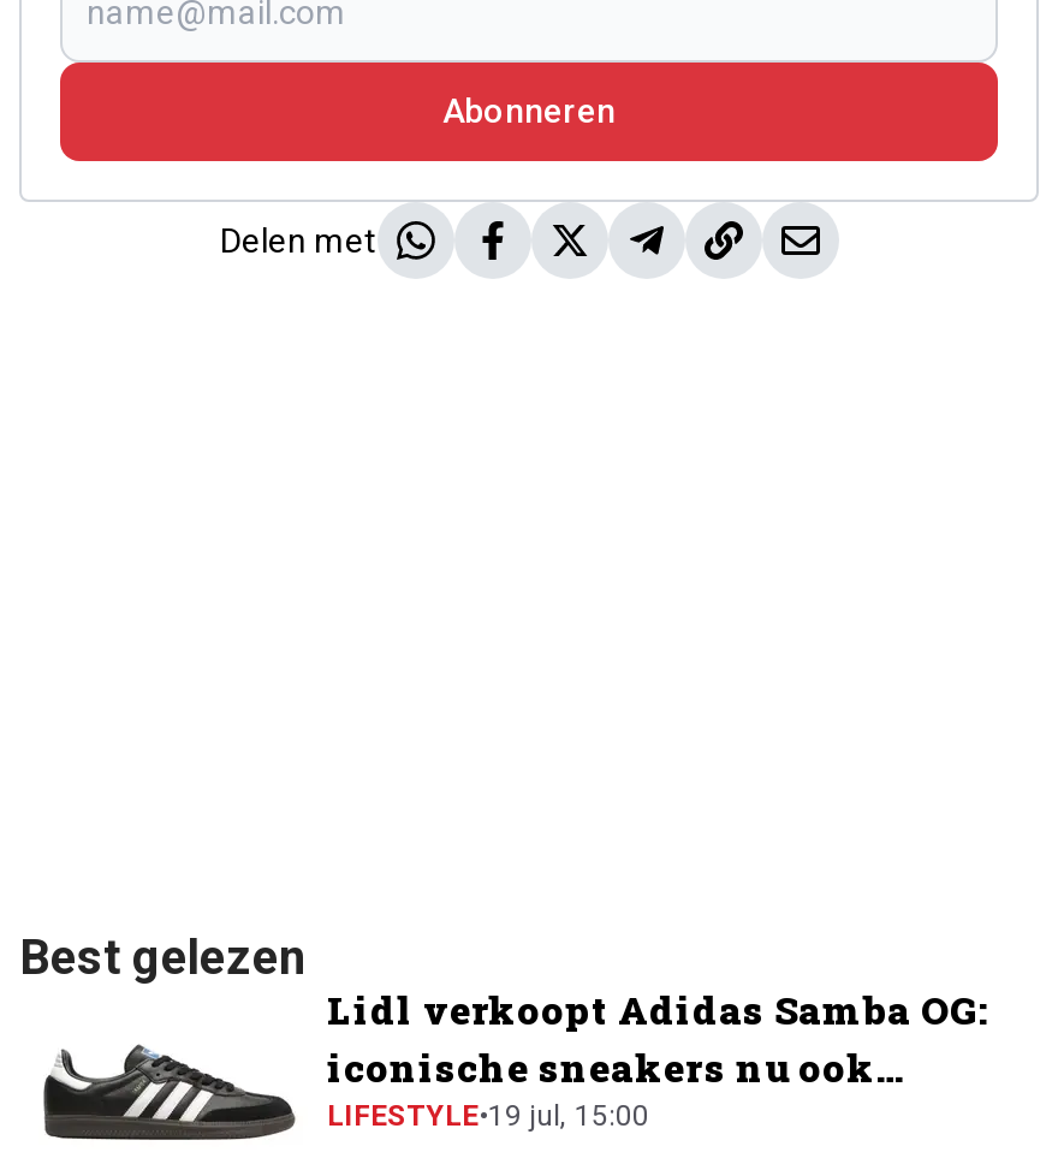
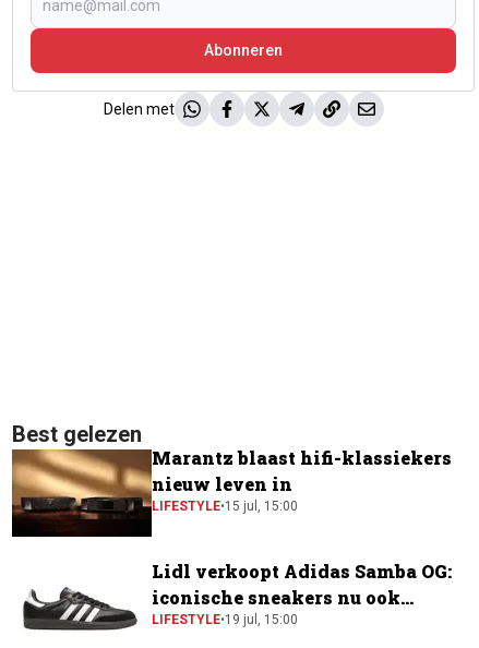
+ [image]
+ Marantz blaast hifi-klassiekers
+ nieuw leven in
+ LIFESTYLE•15 jul, 15:00
